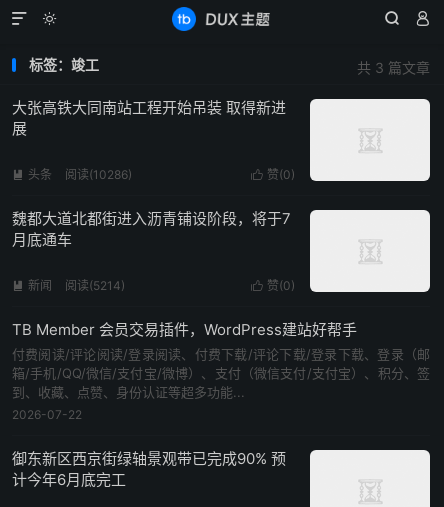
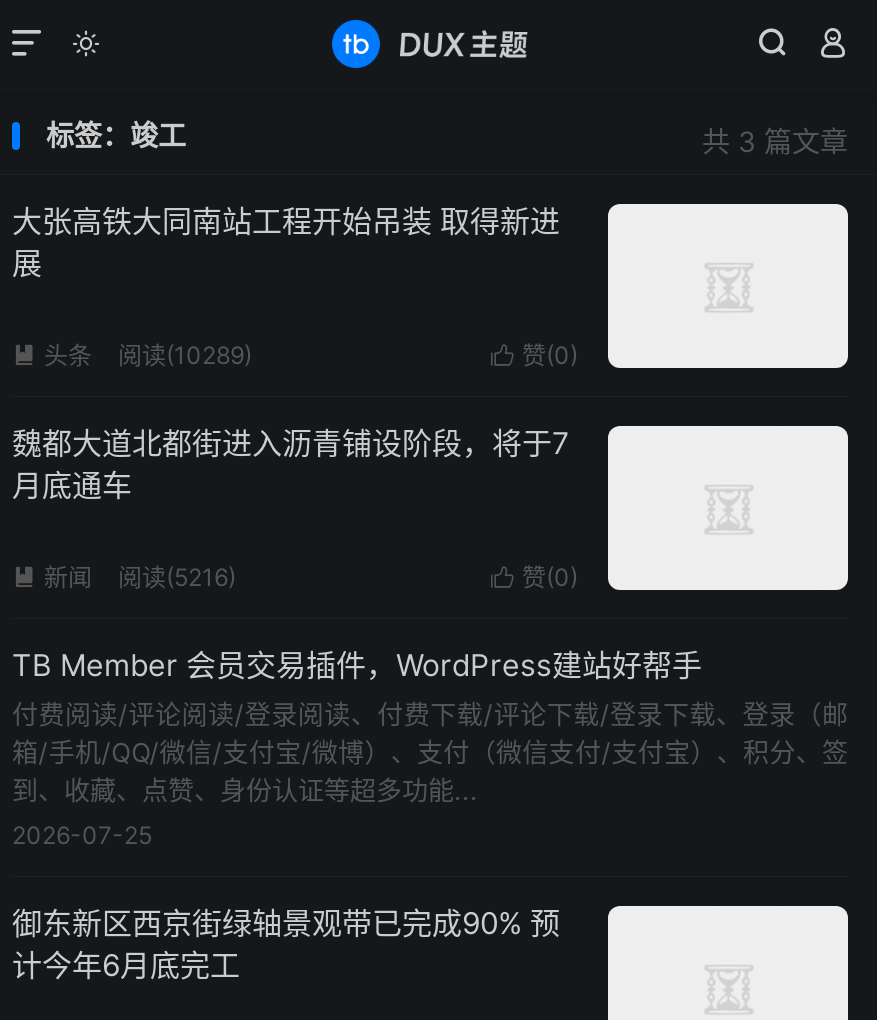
- 阅读(10286)
+ 阅读(10289)

- 阅读(5214)
+ 阅读(5216)

- 2026-07-22
+ 2026-07-25
